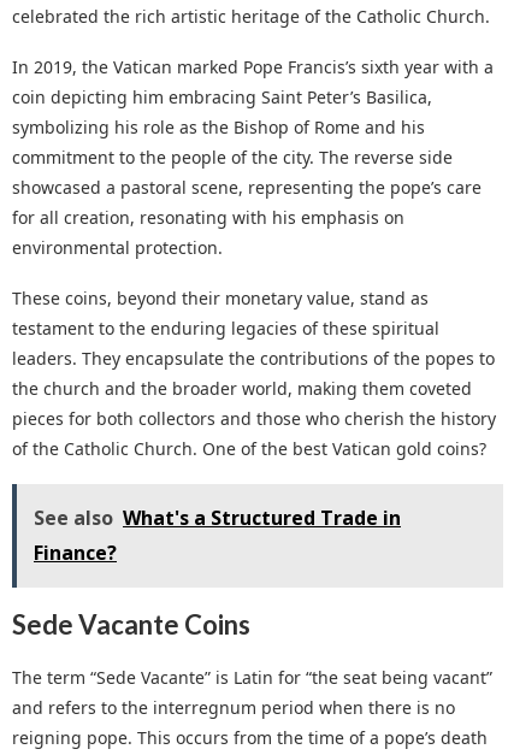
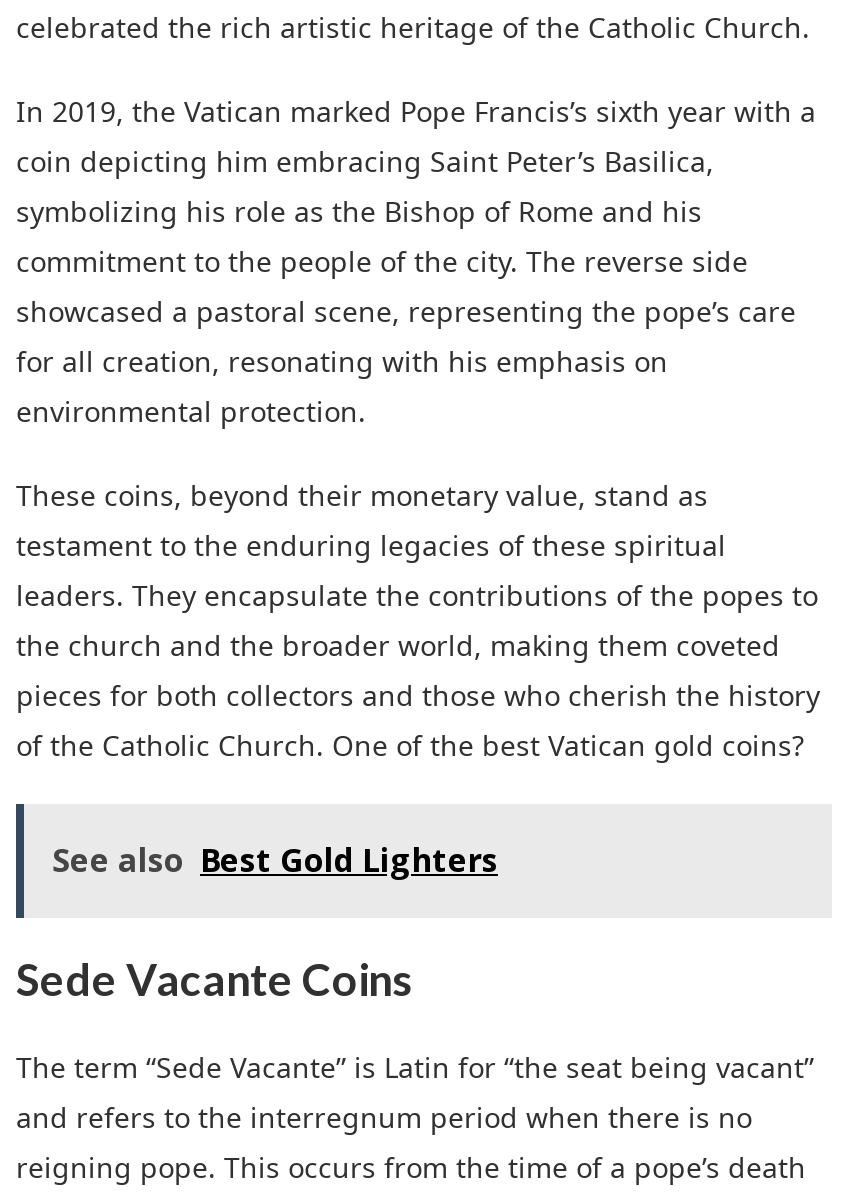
- See also What's a Structured Trade in
- Finance?
+ See also Best Gold Lighters
